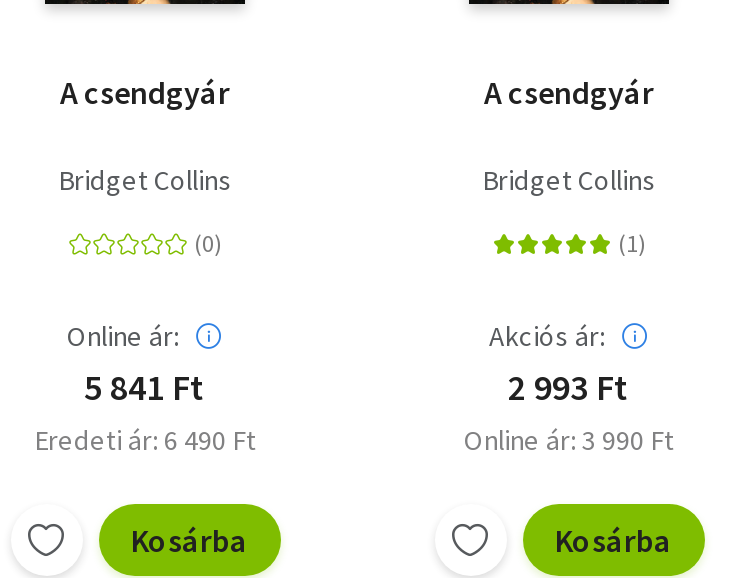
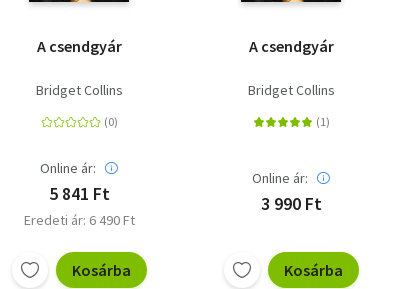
- Akciós ár:
- 2 993 Ft
- Online ár: 3 990 Ft
+ Online ár:
+ 3 990 Ft
